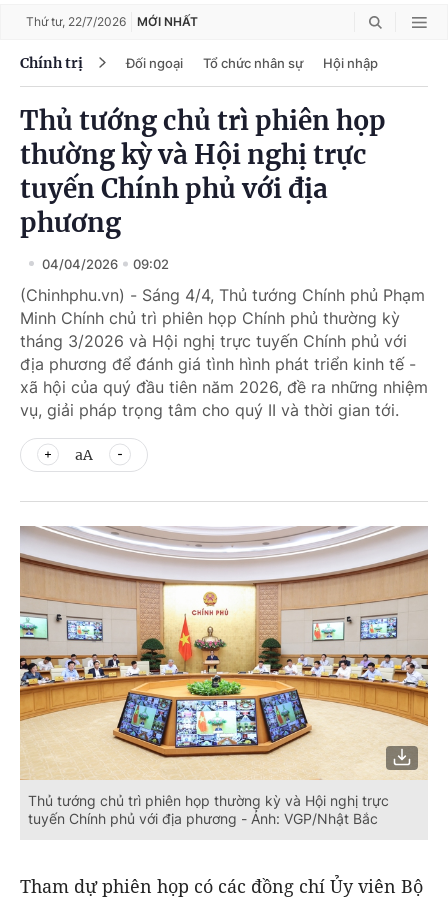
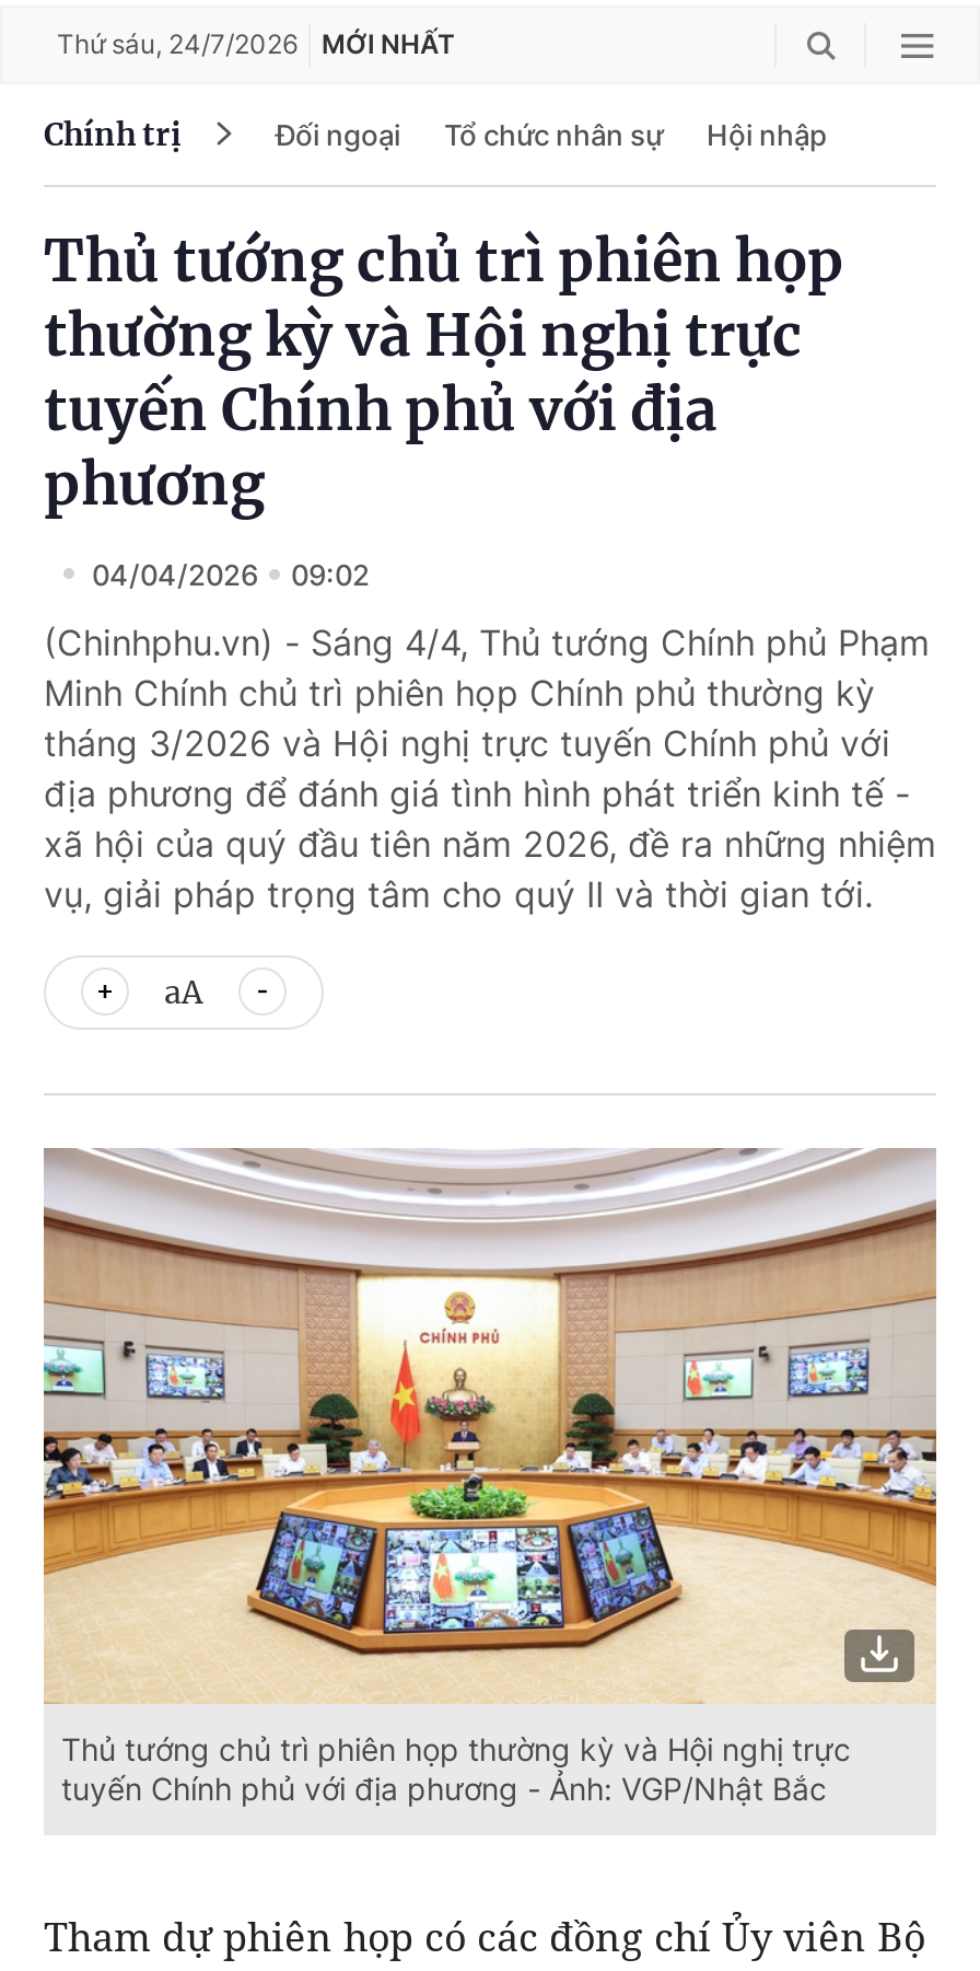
- Thứ tư, 22/7/2026 MỚI NHẤT
+ Thứ sáu, 24/7/2026 MỚI NHẤT
